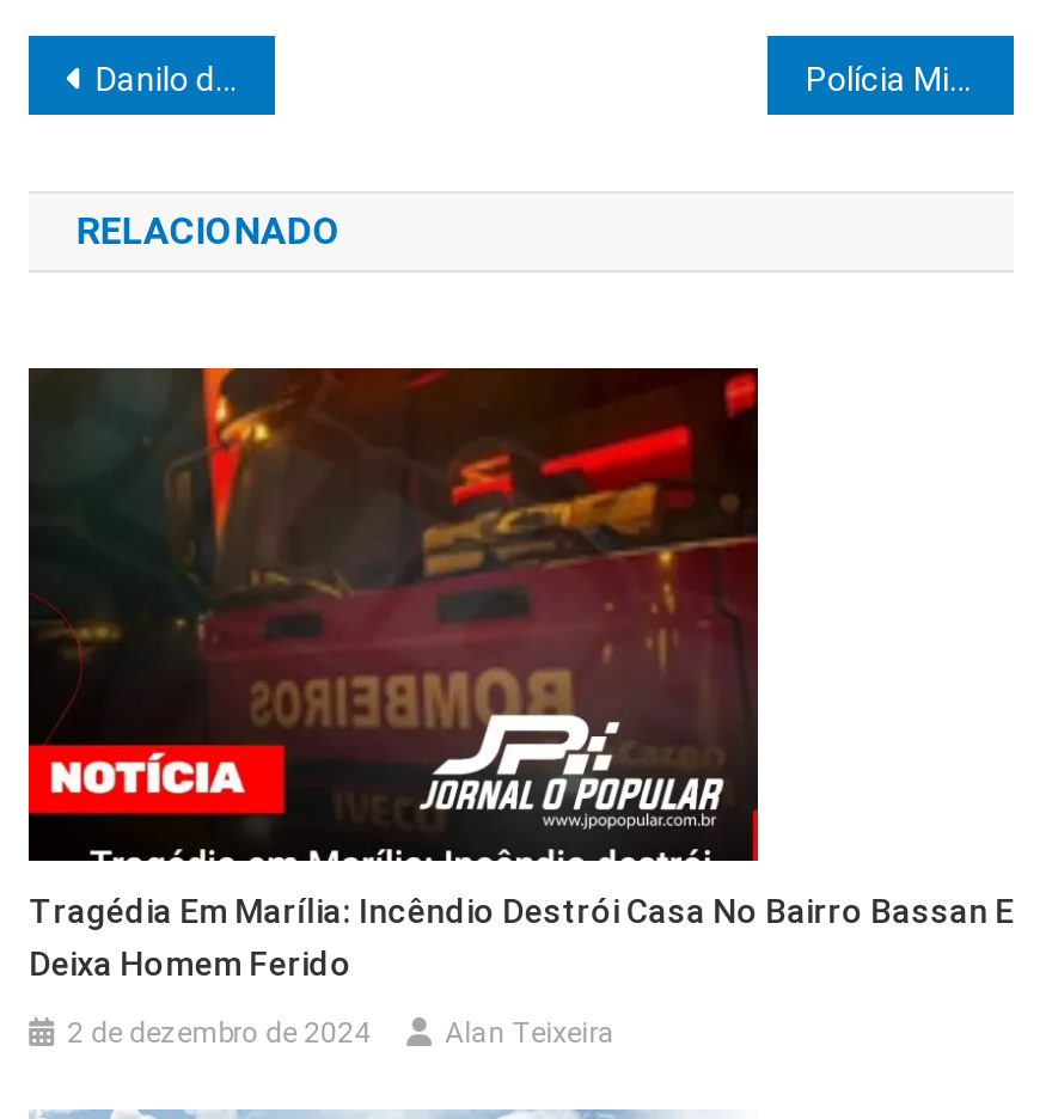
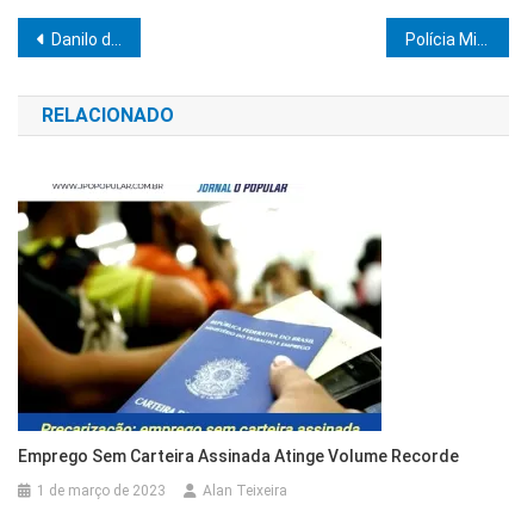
- [image]
- Tragédia Em Marília: Incêndio Destrói Casa No Bairro Bassan E
- Deixa Homem Ferido
+ [image]
+ Emprego Sem Carteira Assinada Atinge Volume Recorde

- 2 de dezembro de 2024
+ 1 de março de 2023
